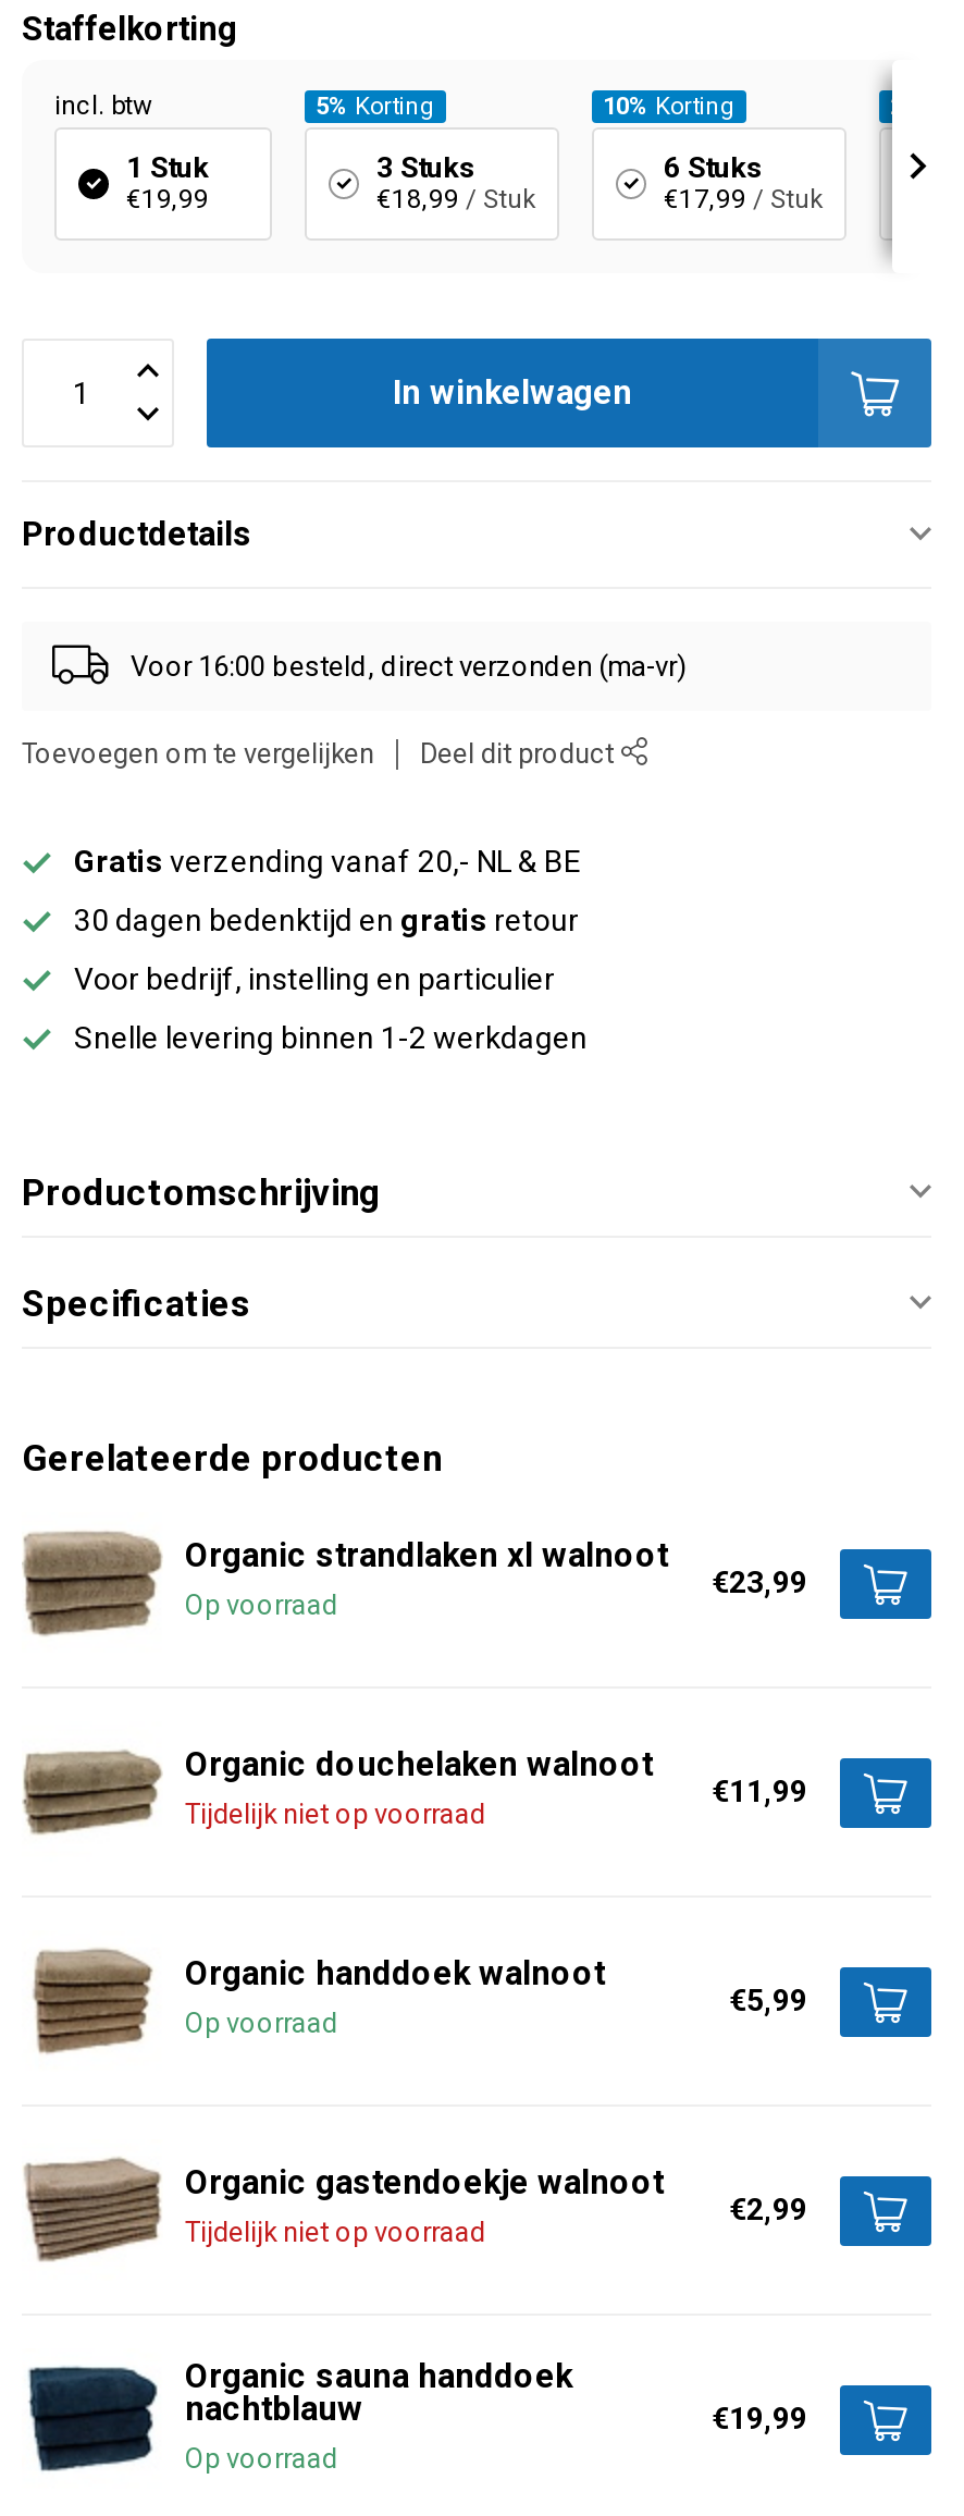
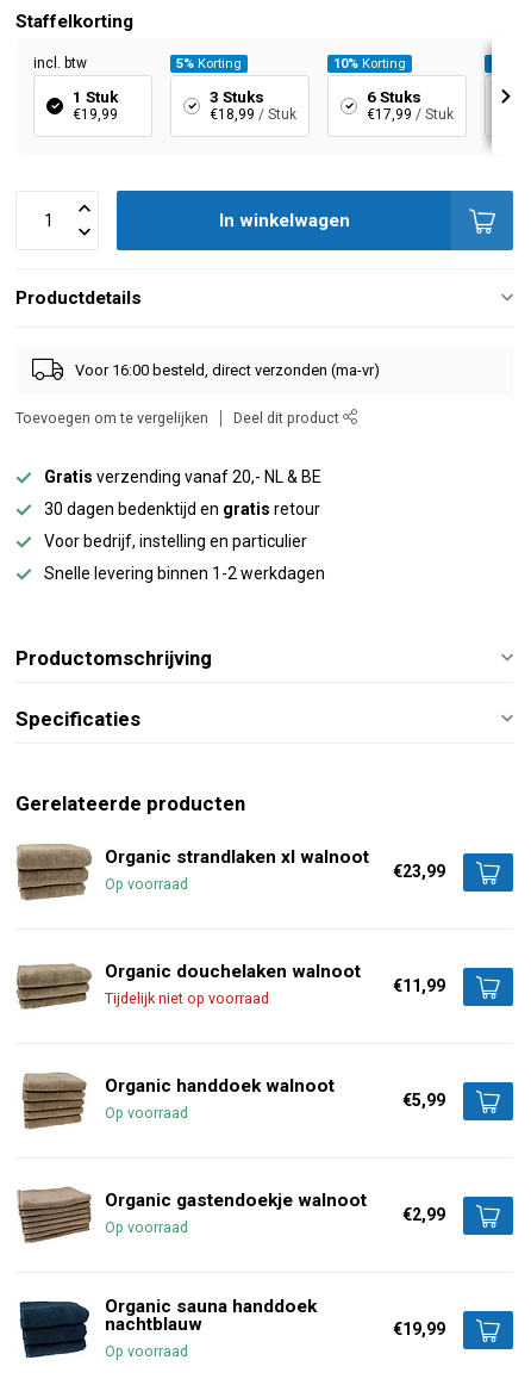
- Tijdelijk niet op voorraad
+ Op voorraad
